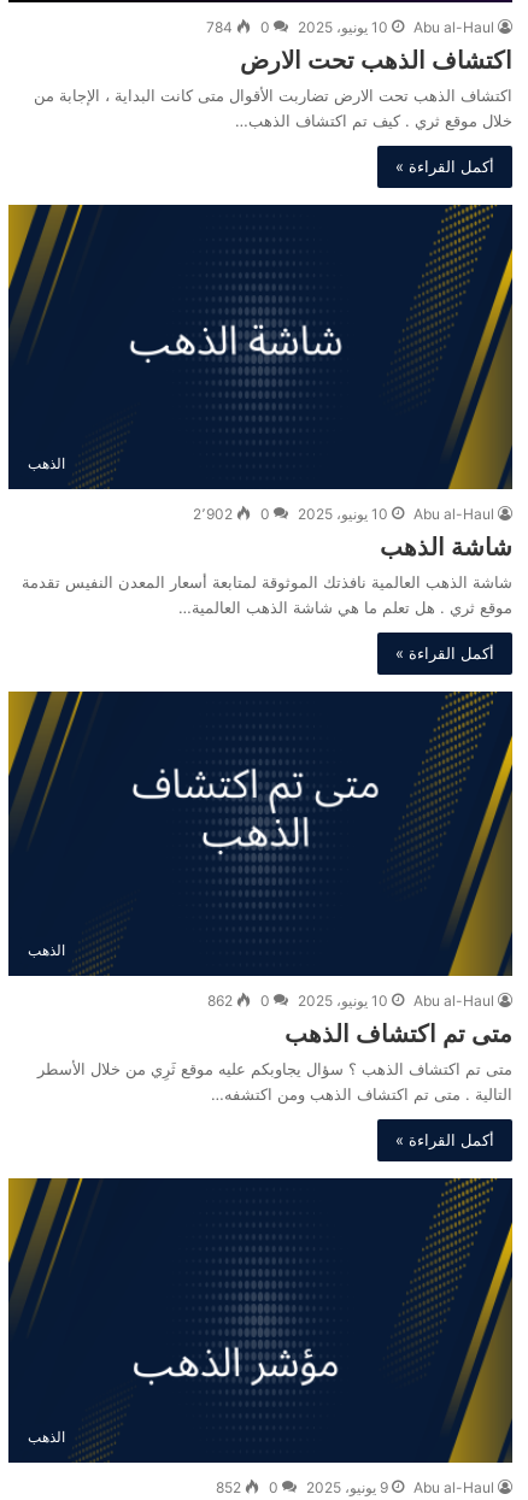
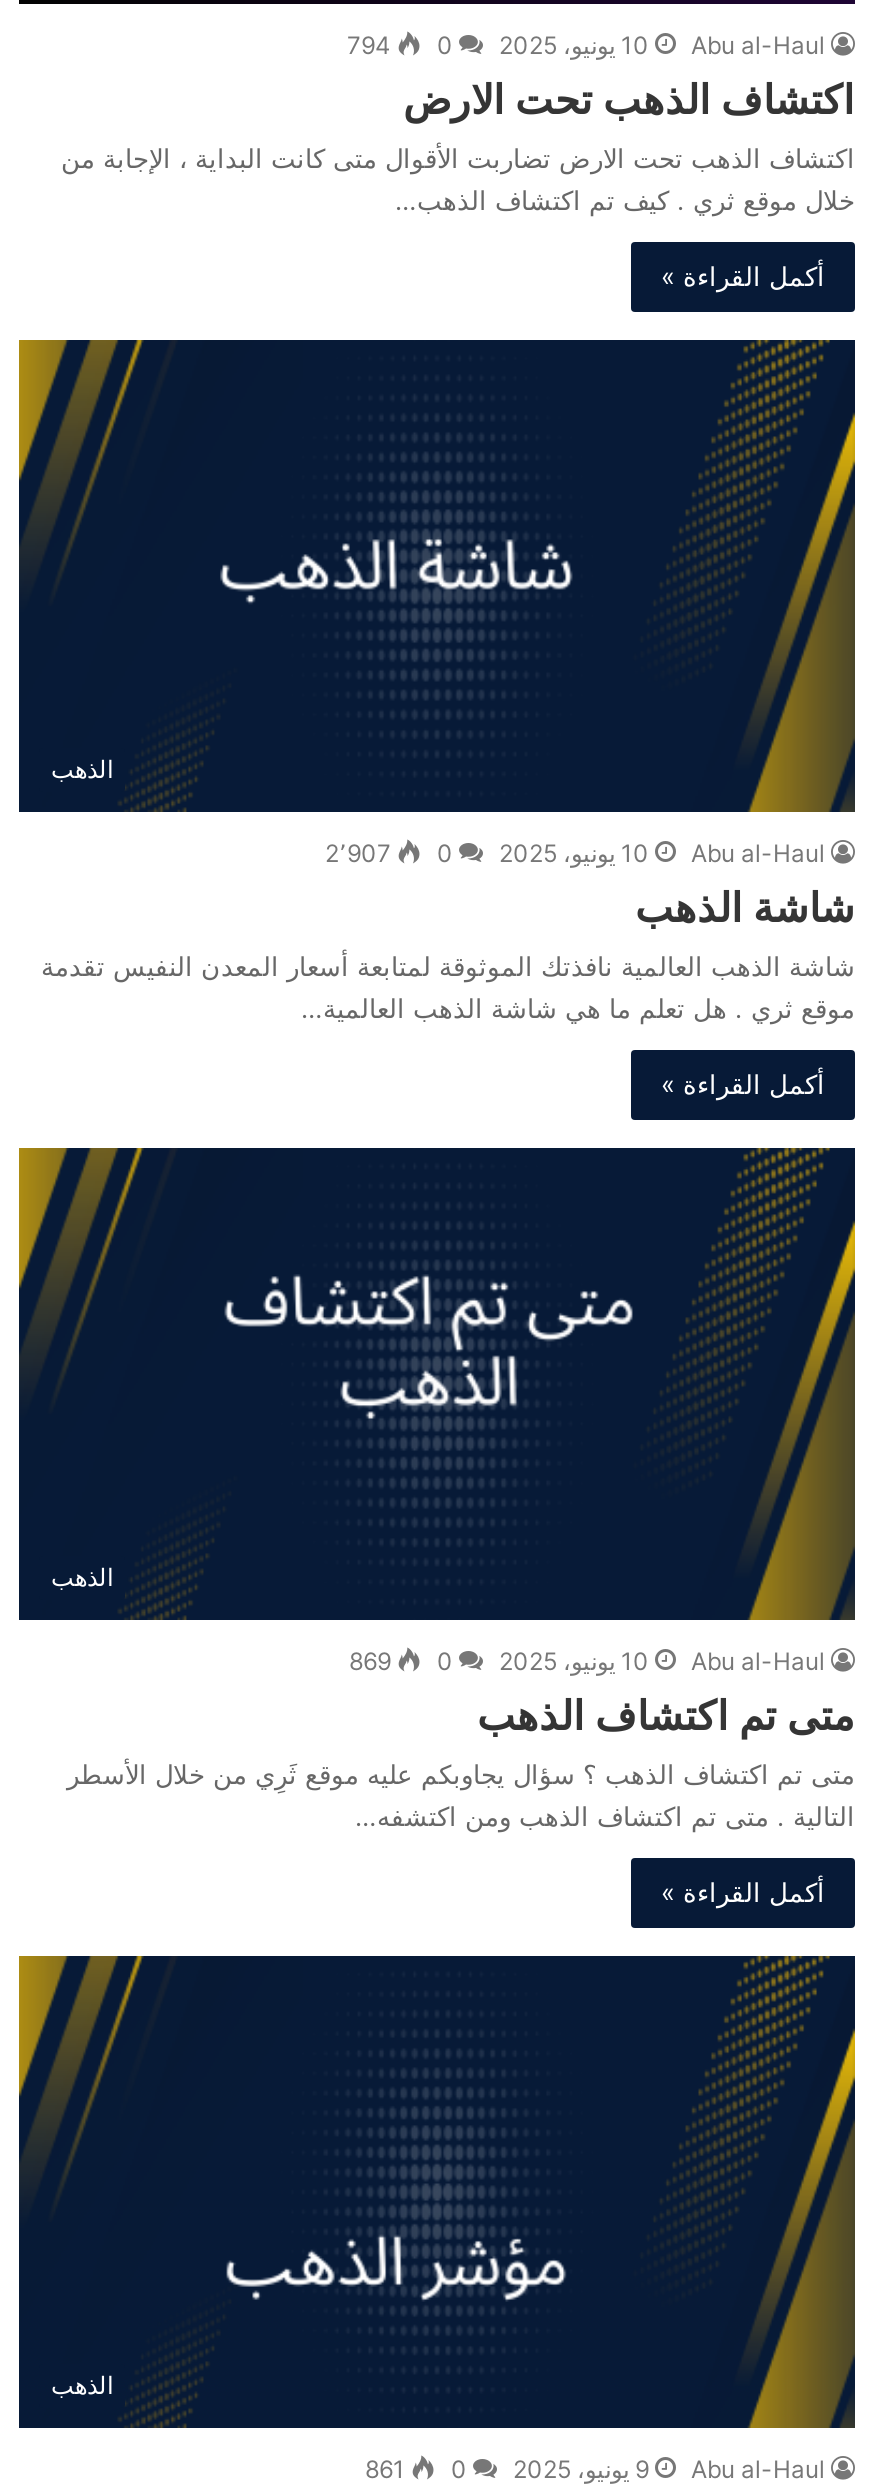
- 784 0
+ 794 0

- 2٬902 0
+ 2٬907 0

- 862 0
+ 869 0

- 852 0
+ 861 0
